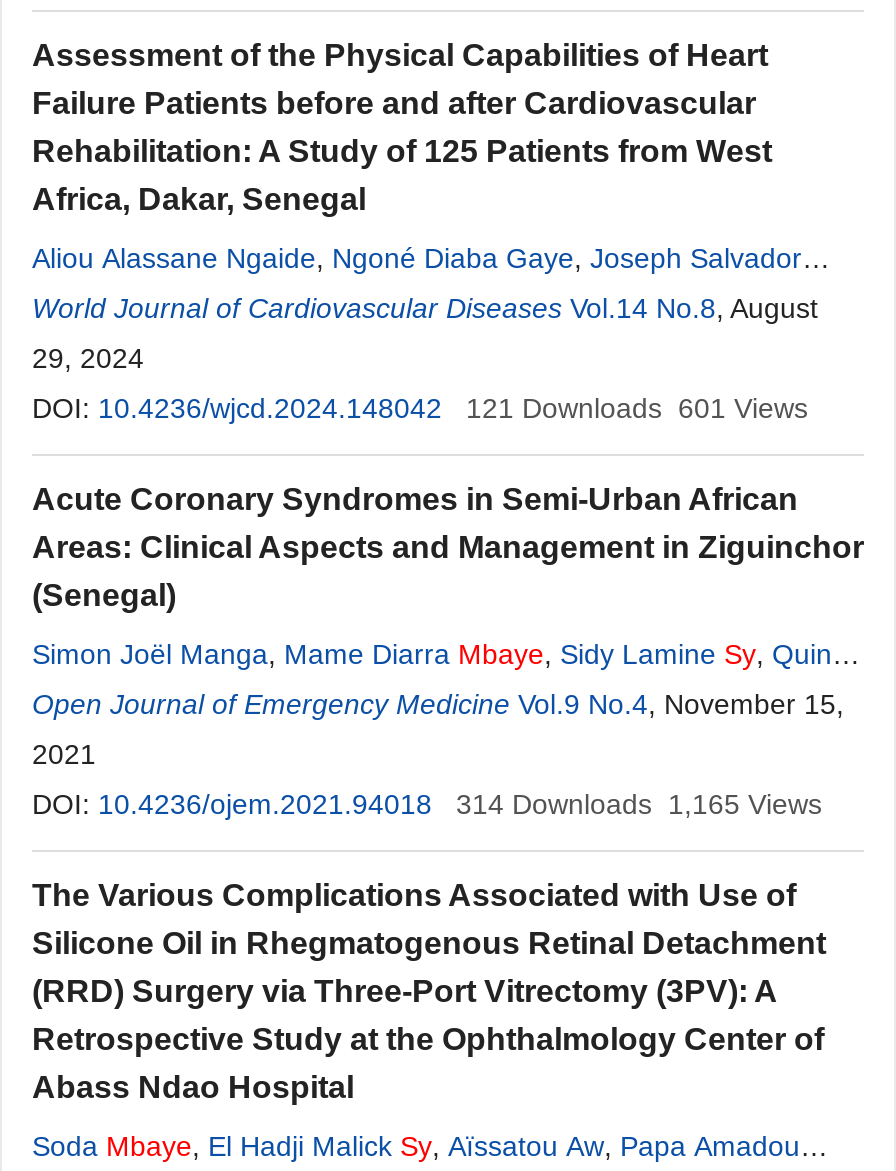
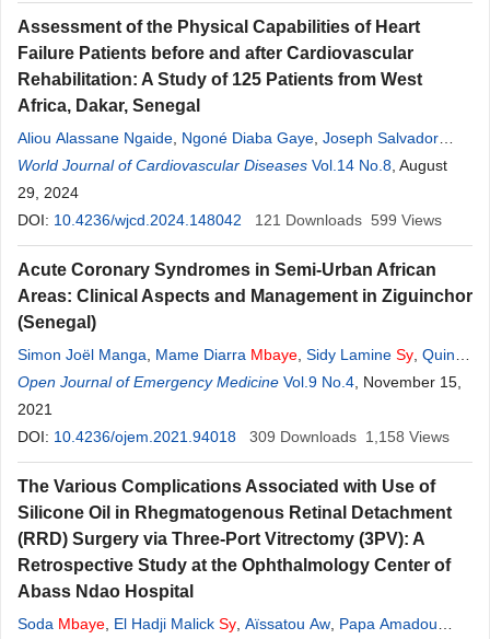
- 121 Downloads 601 Views
+ 121 Downloads 599 Views

- 314 Downloads 1,165 Views
+ 309 Downloads 1,158 Views
